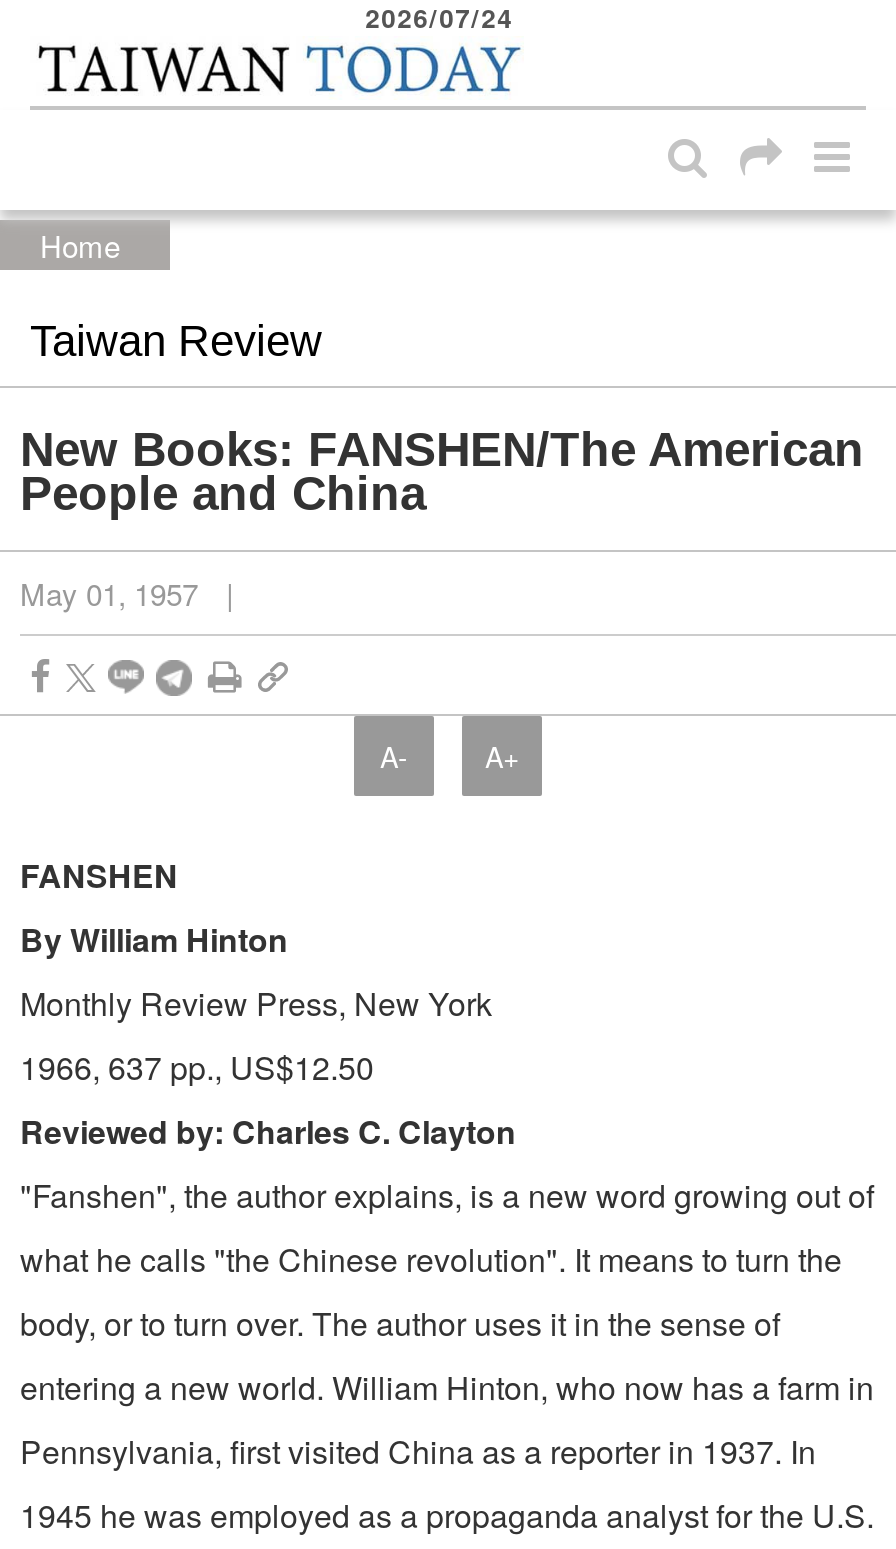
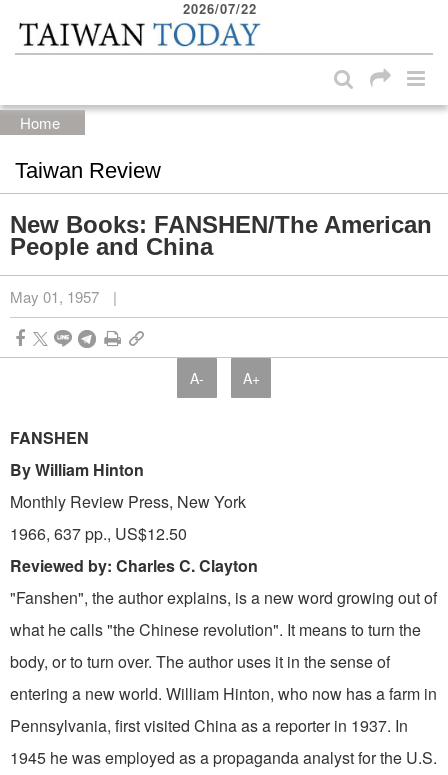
- 2026/07/24
+ 2026/07/22
